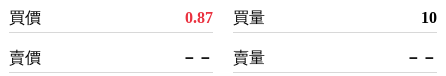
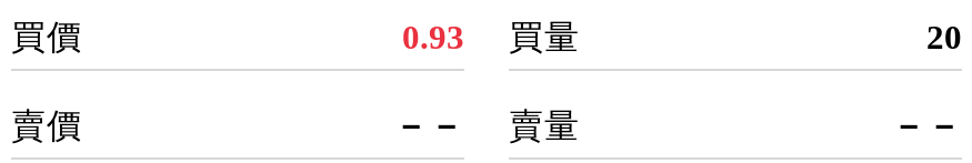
- 0.87 買量
+ 0.93 買量

- 10
+ 20
